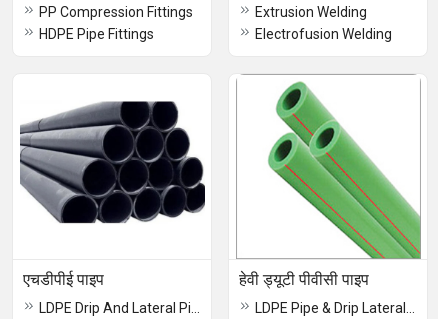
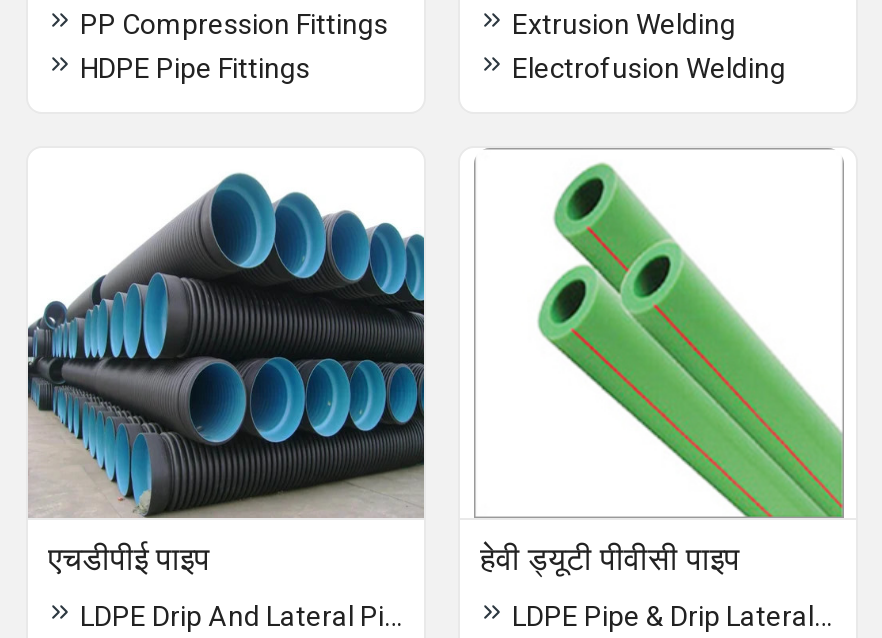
- [image]
+ [image]
